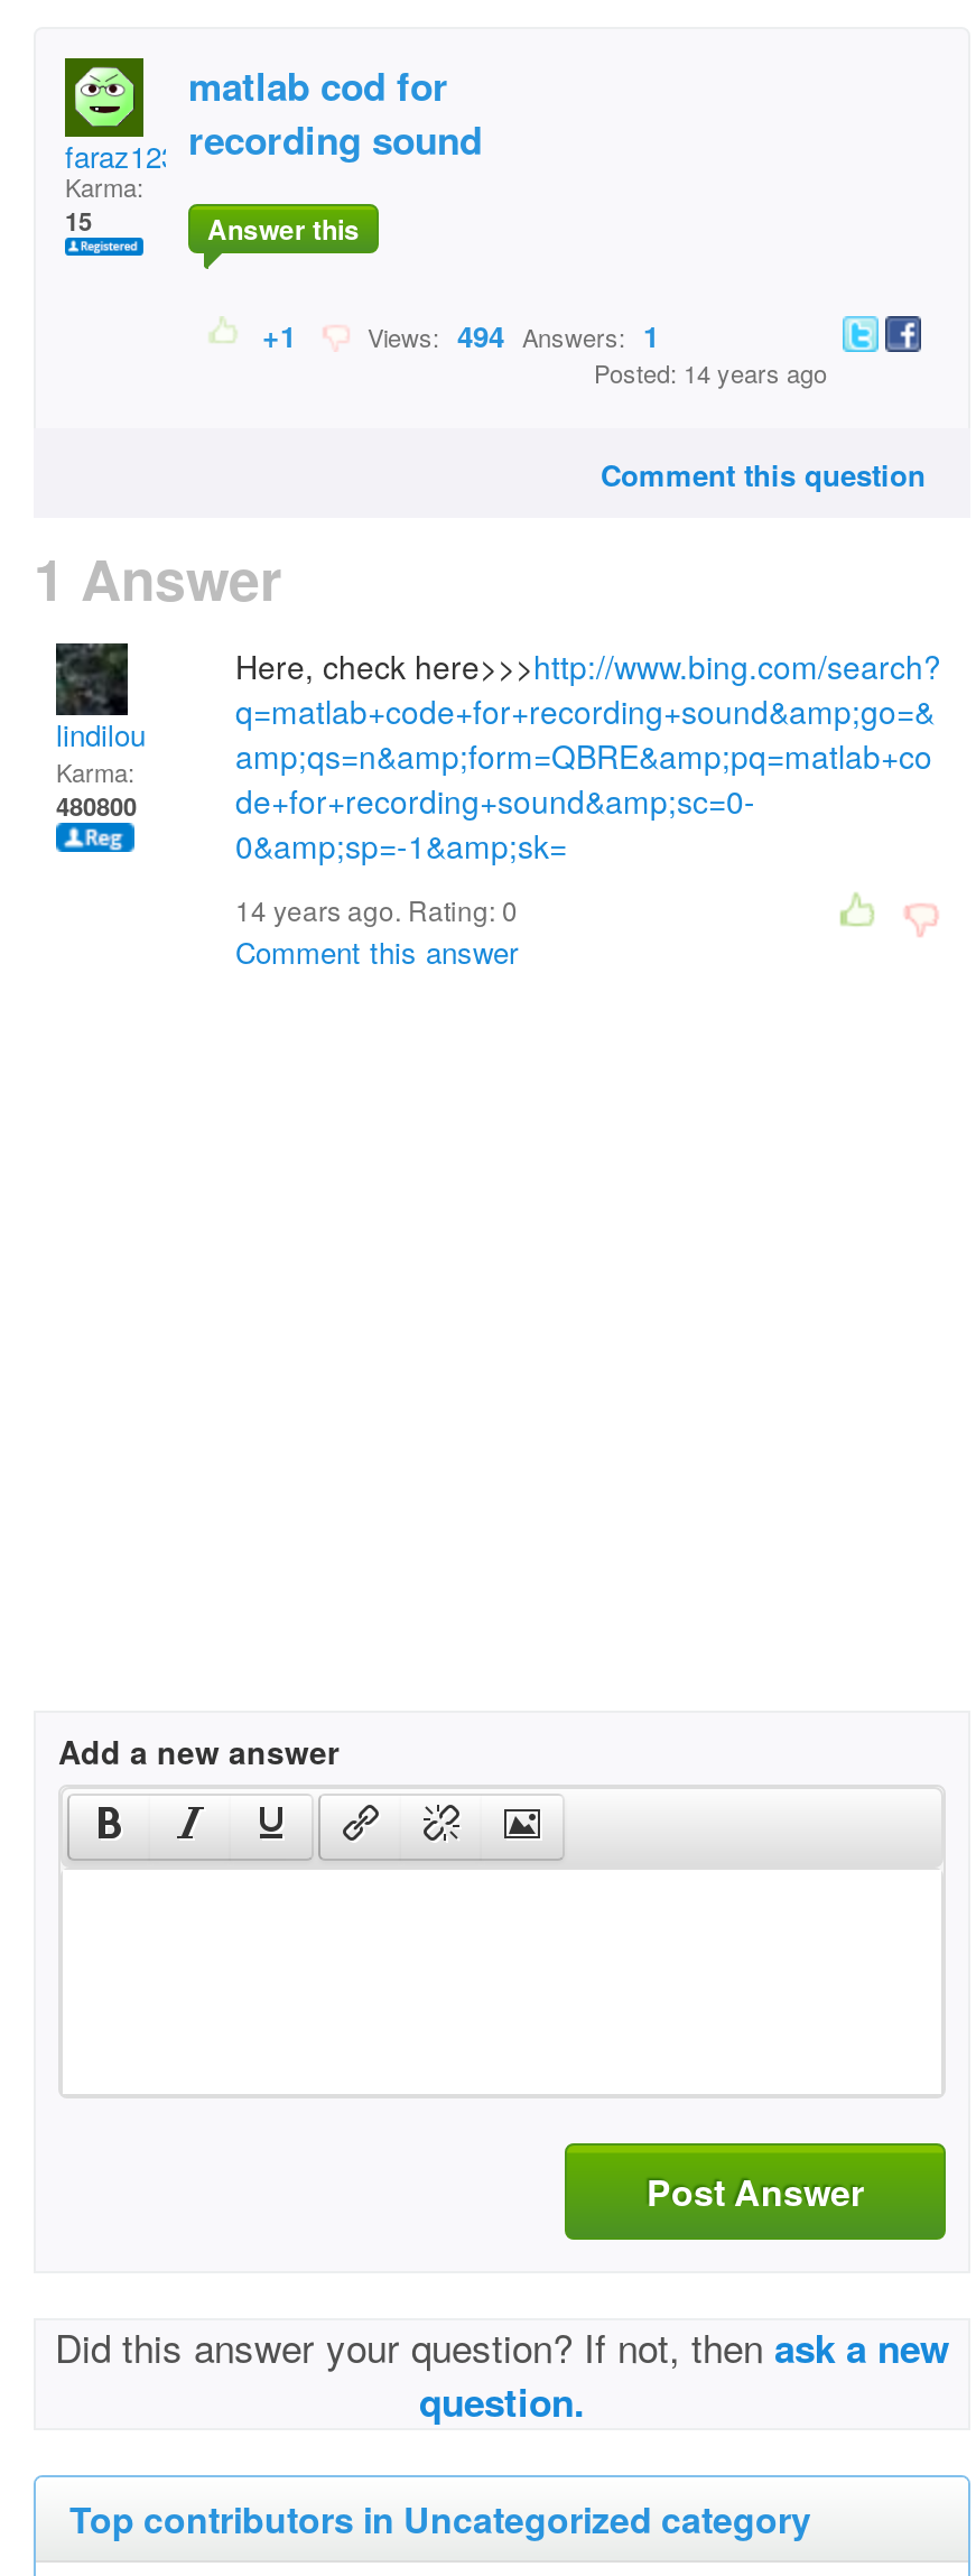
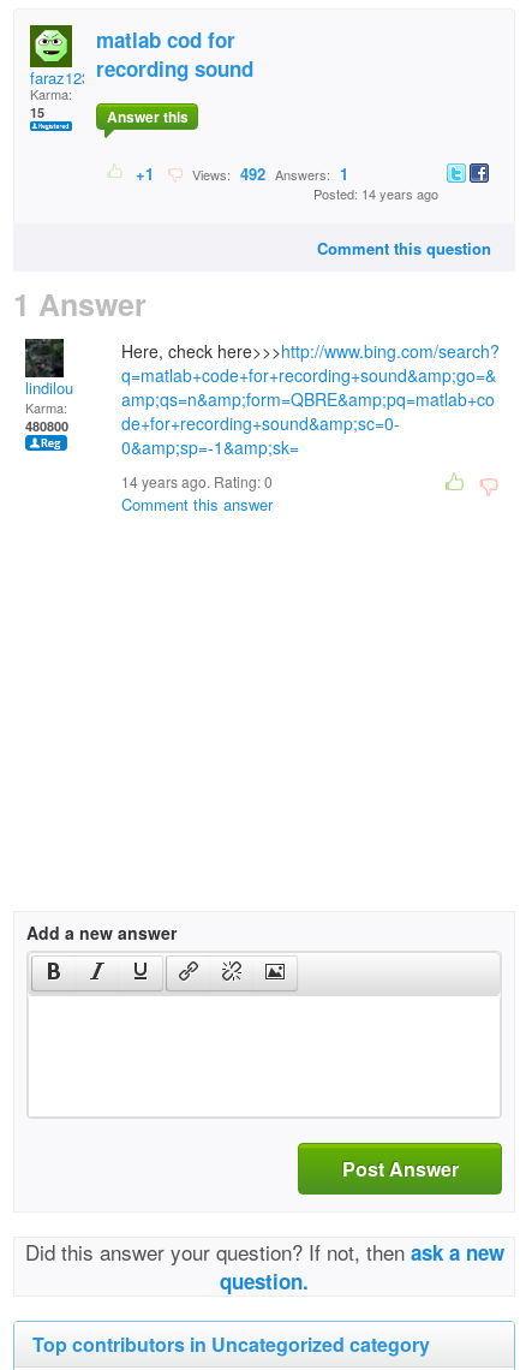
- Views: 494 Answers: 1
+ Views: 492 Answers: 1
